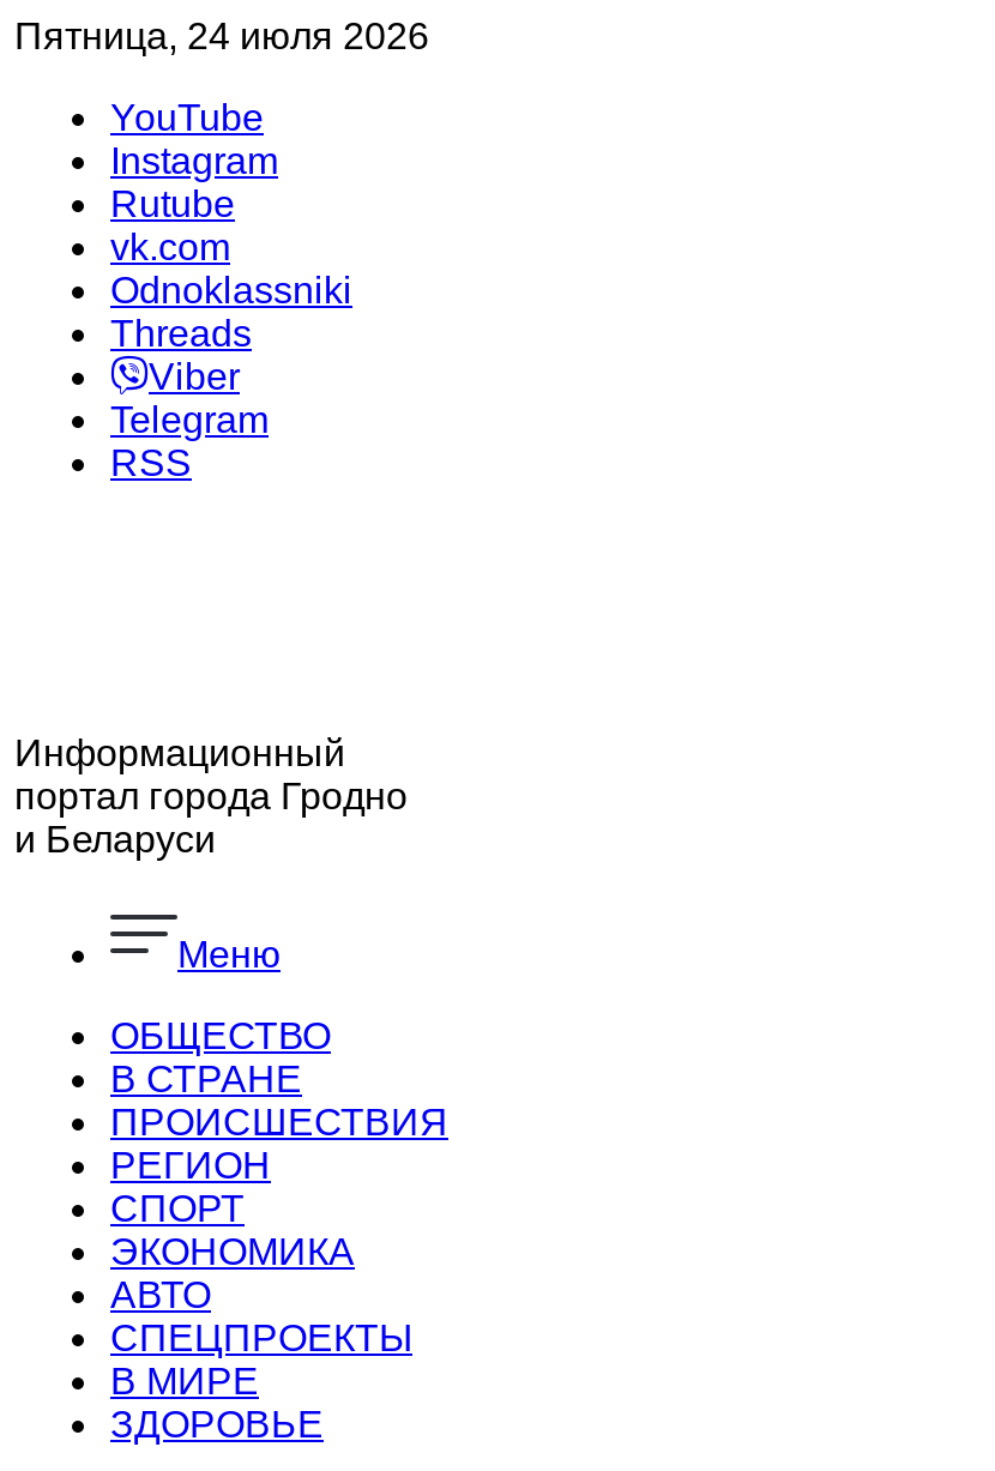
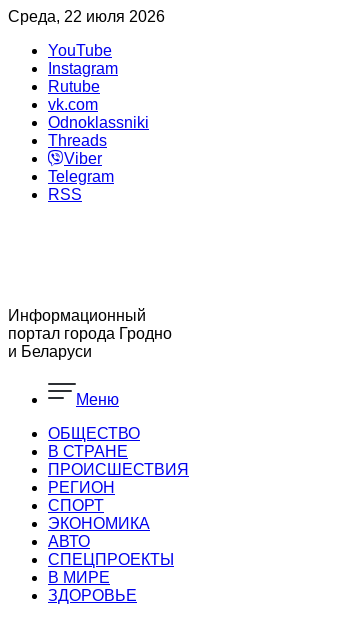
- Пятница, 24 июля 2026
+ Среда, 22 июля 2026
